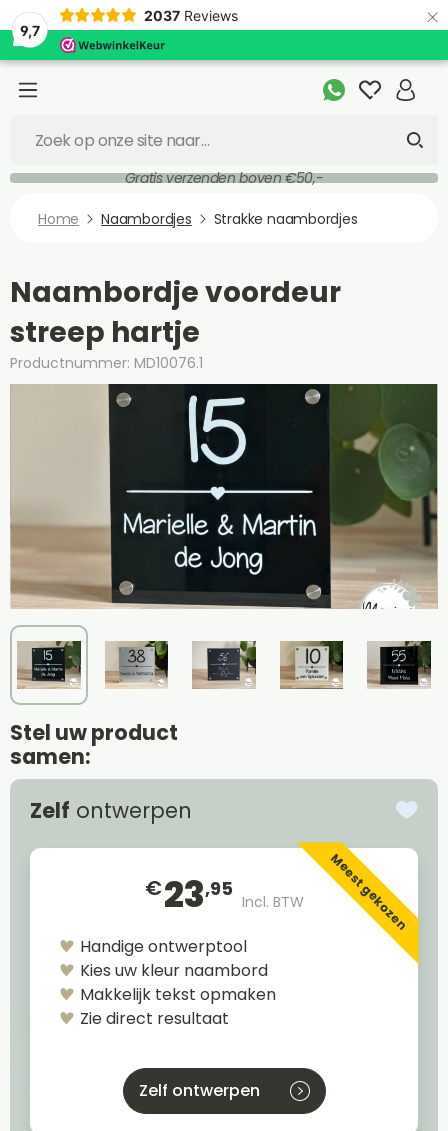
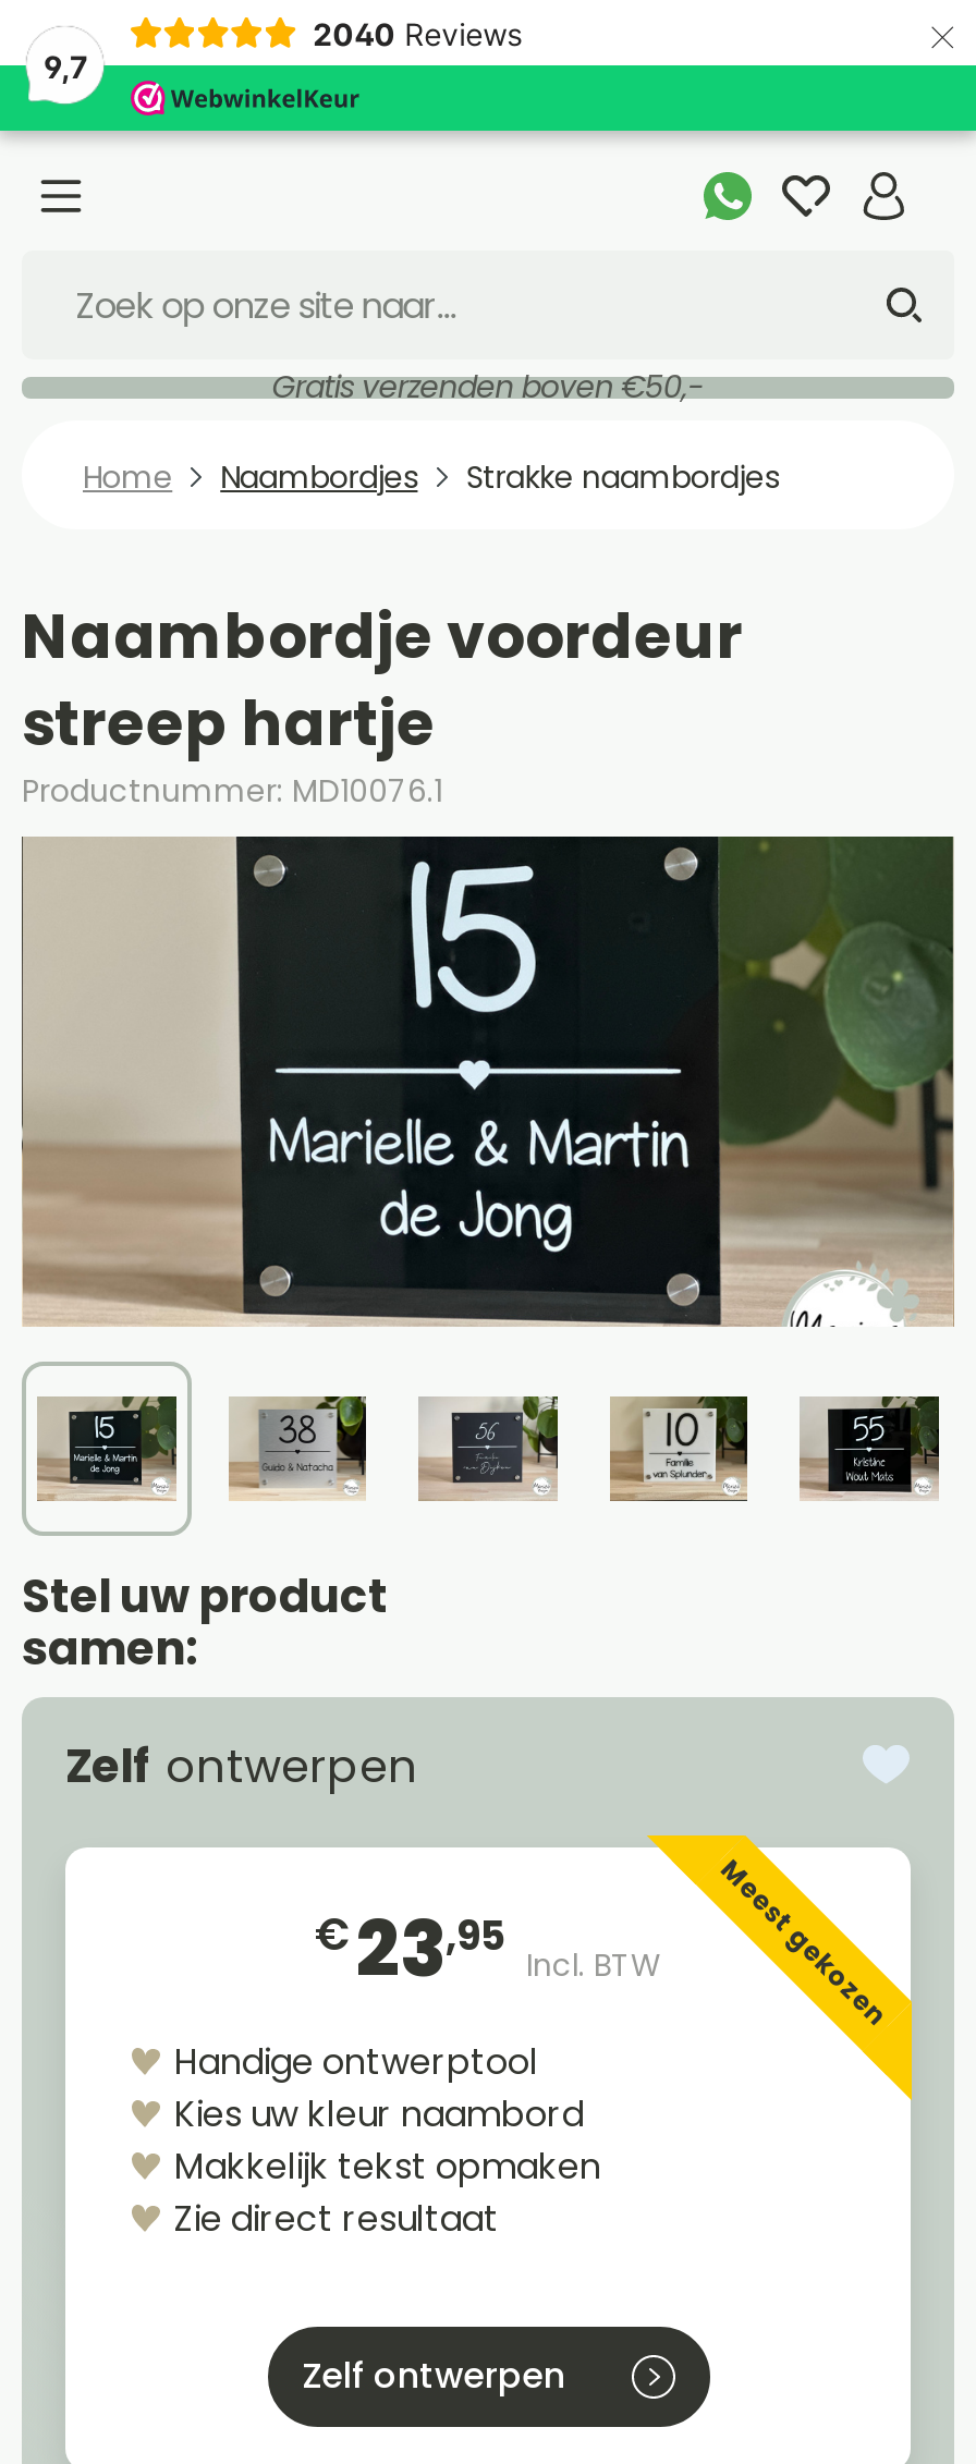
- 2037 Reviews
+ 2040 Reviews
